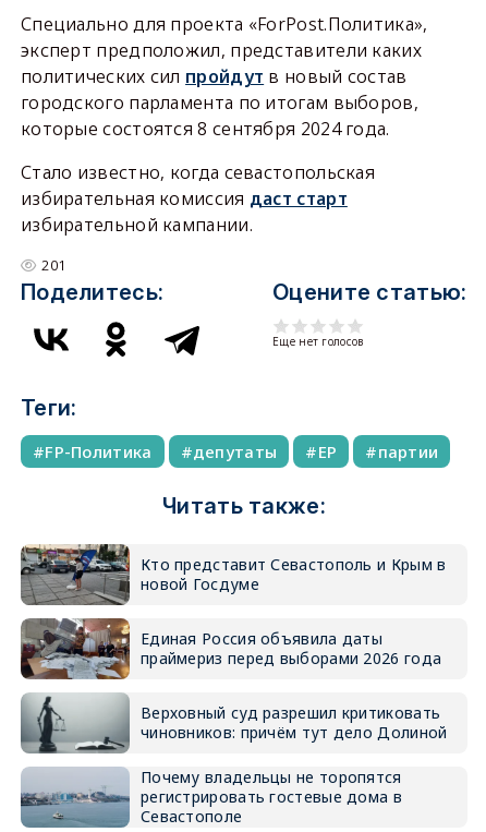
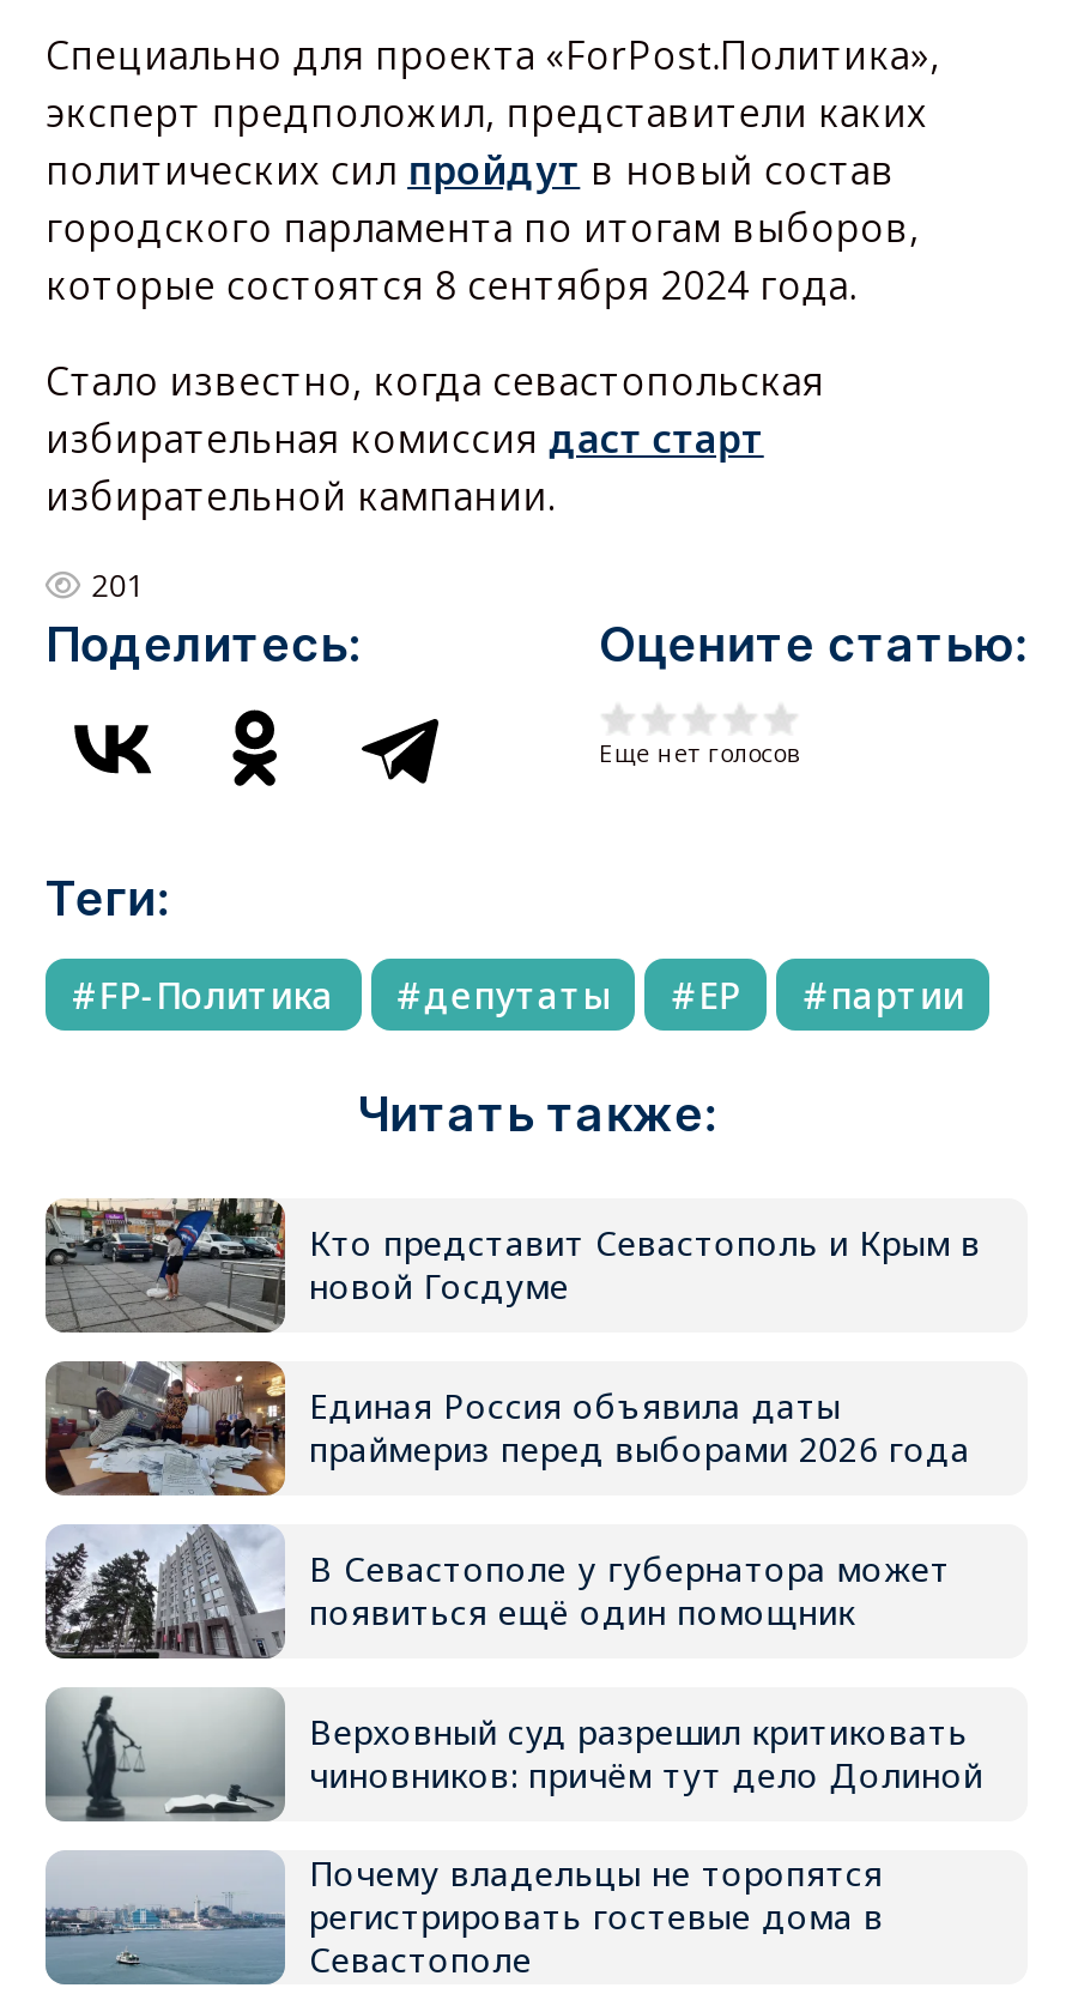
+ [image]
+ В Севастополе у губернатора может
+ появиться ещё один помощник
